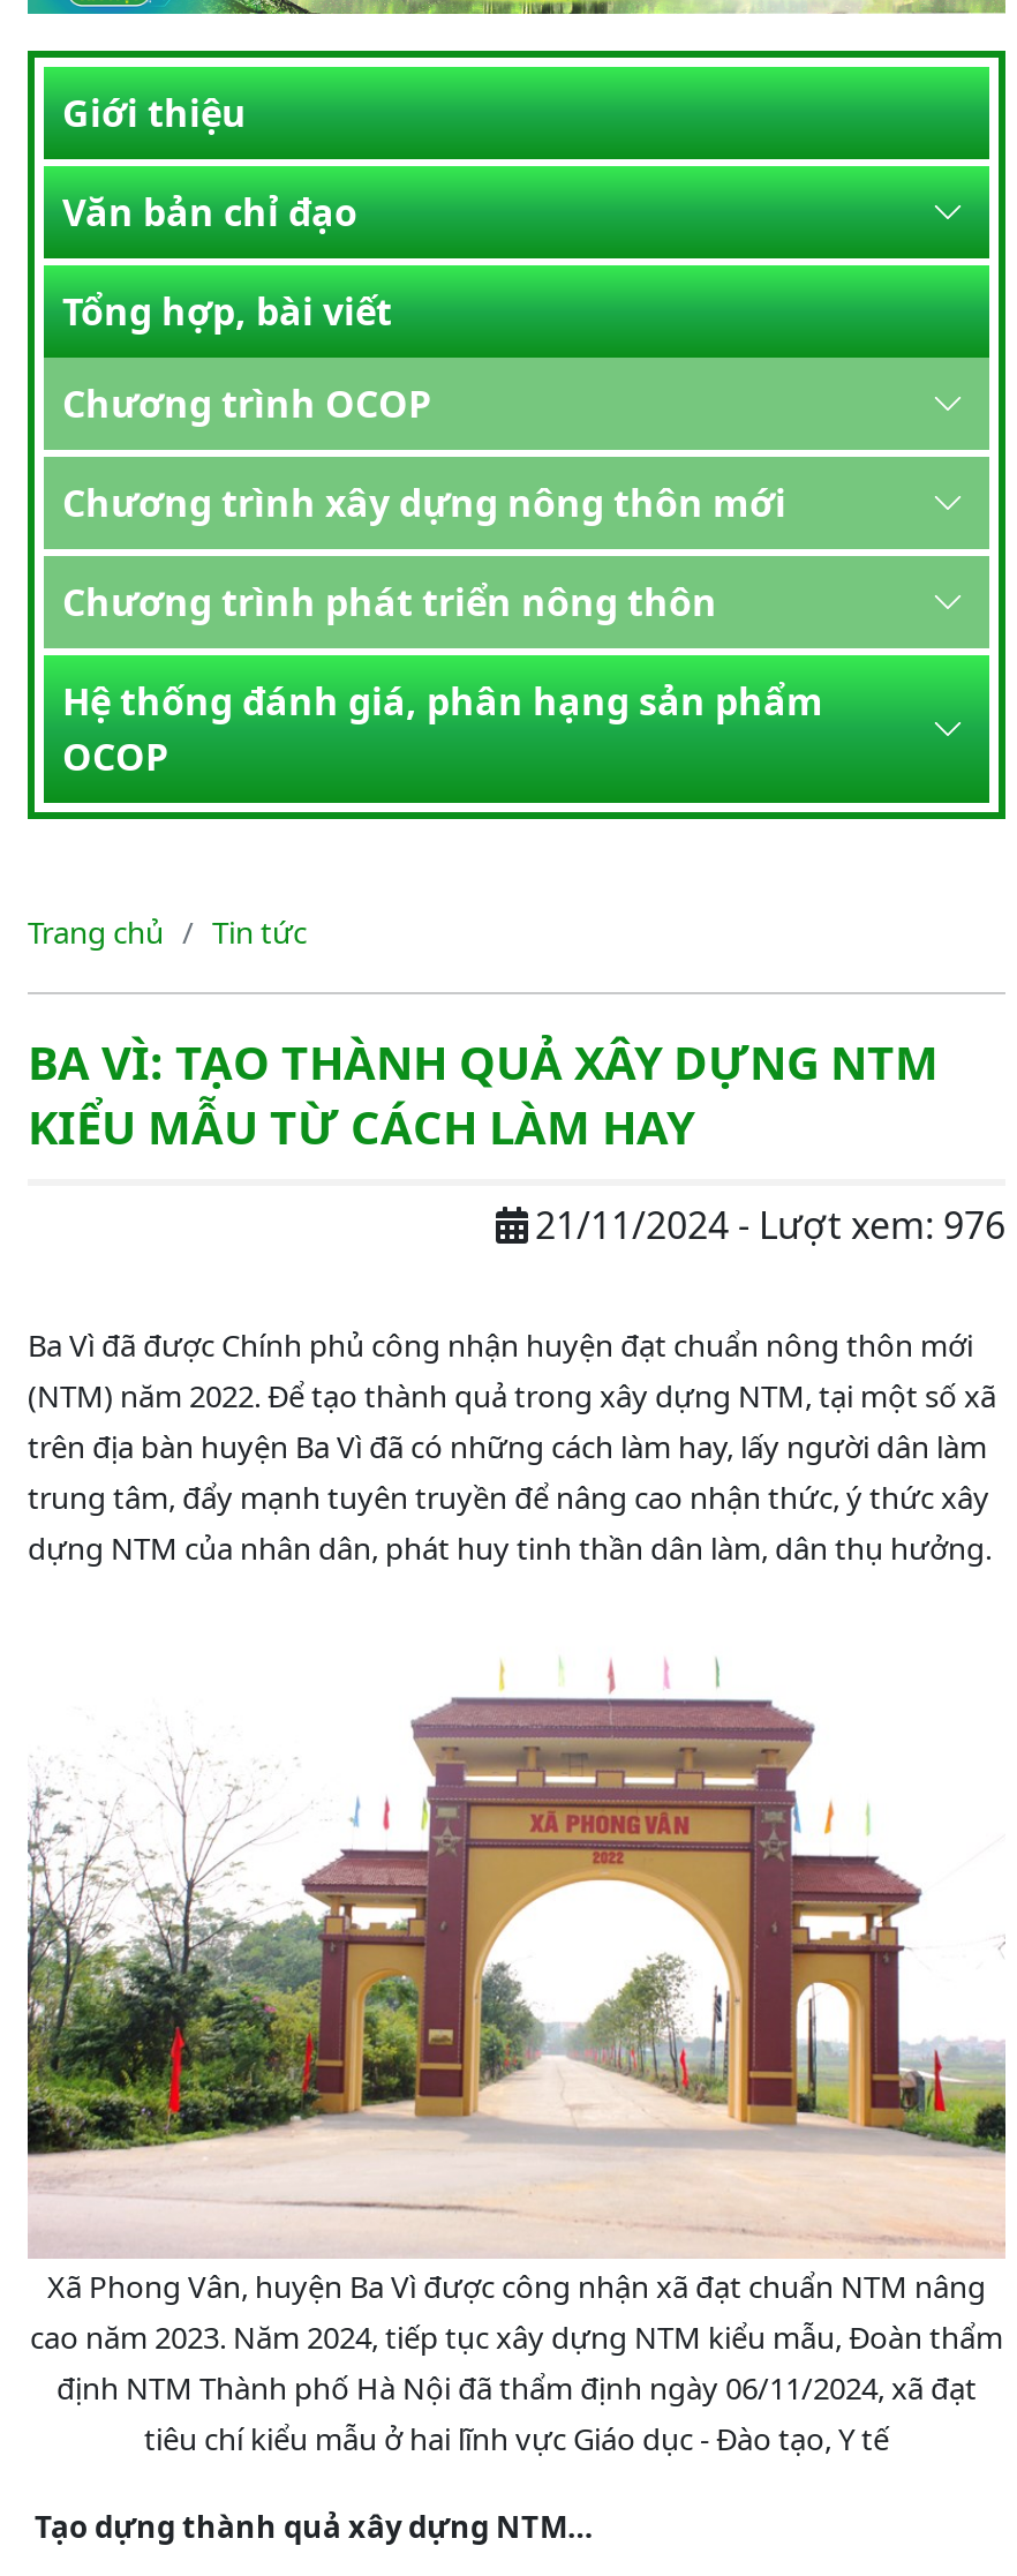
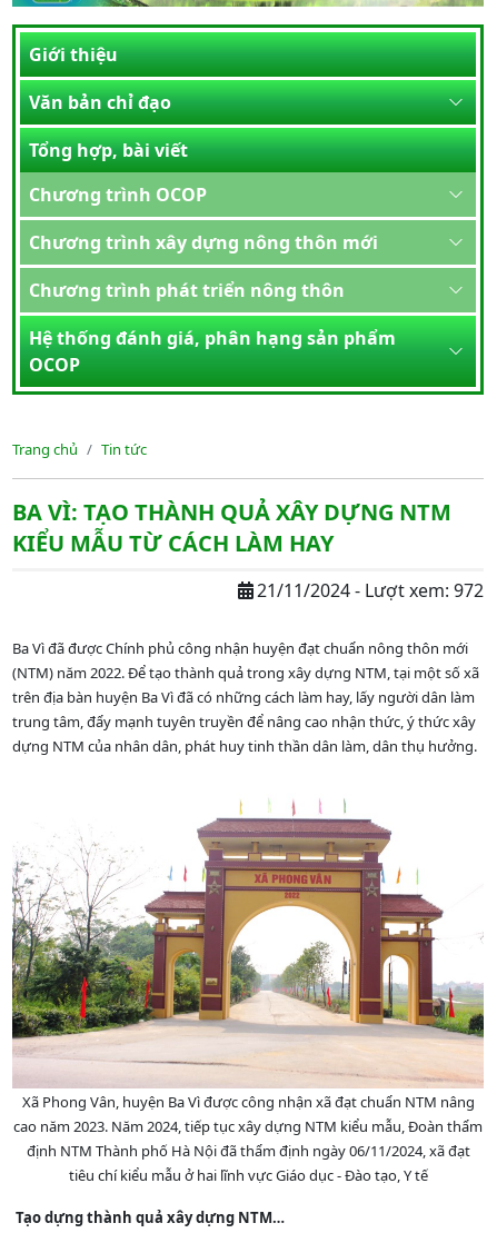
- 21/11/2024 - Lượt xem: 976
+ 21/11/2024 - Lượt xem: 972
